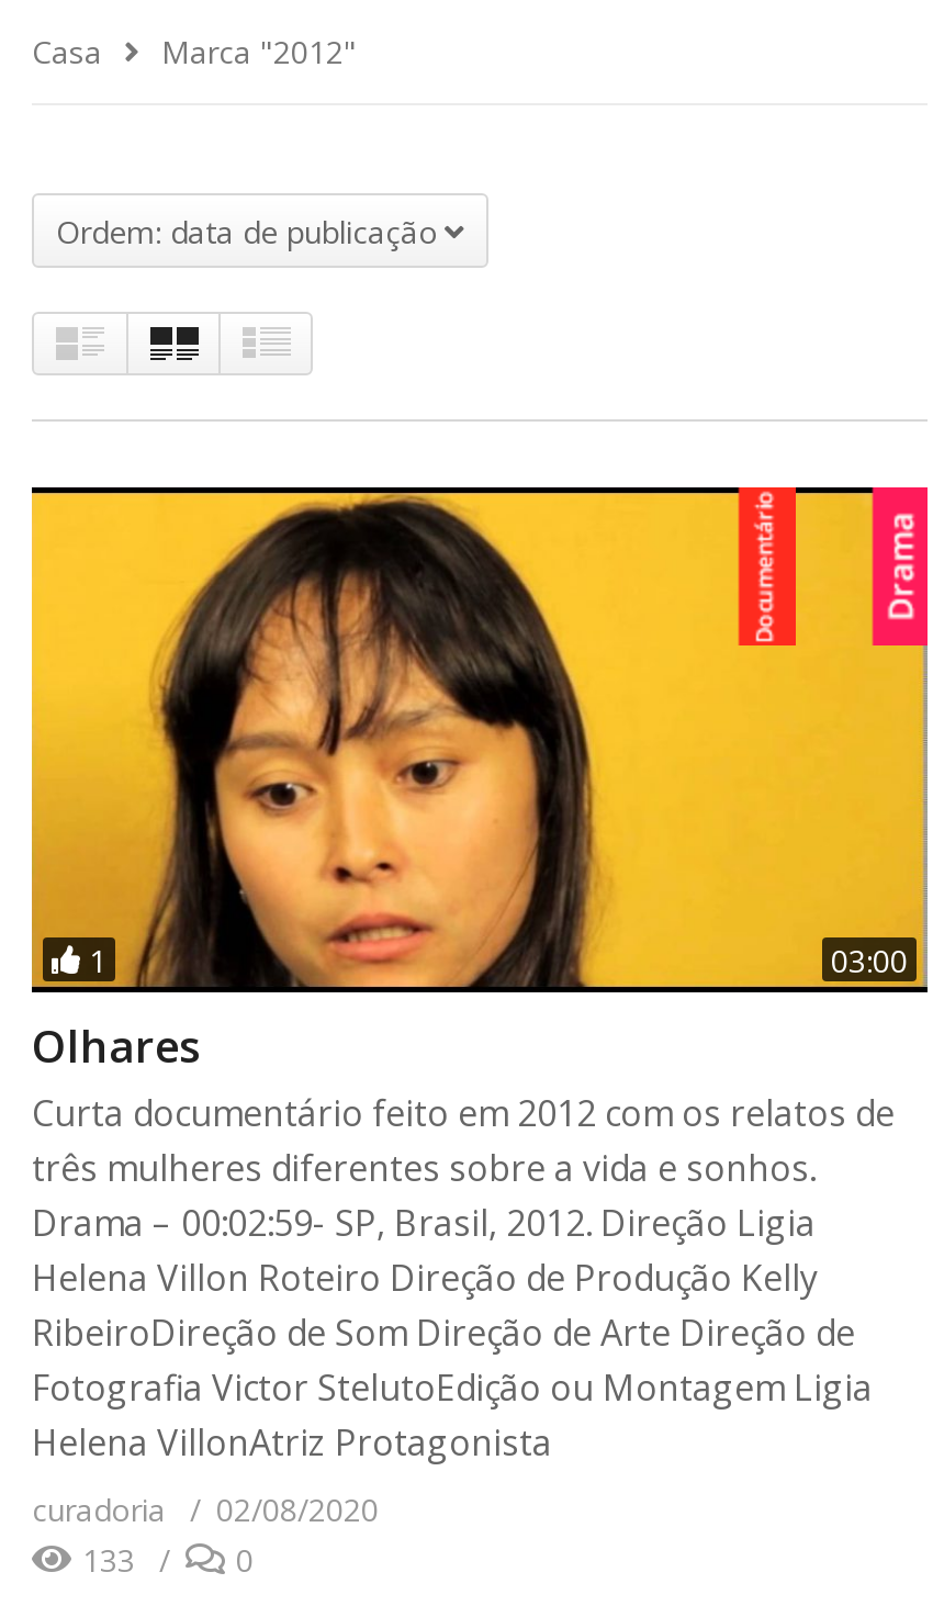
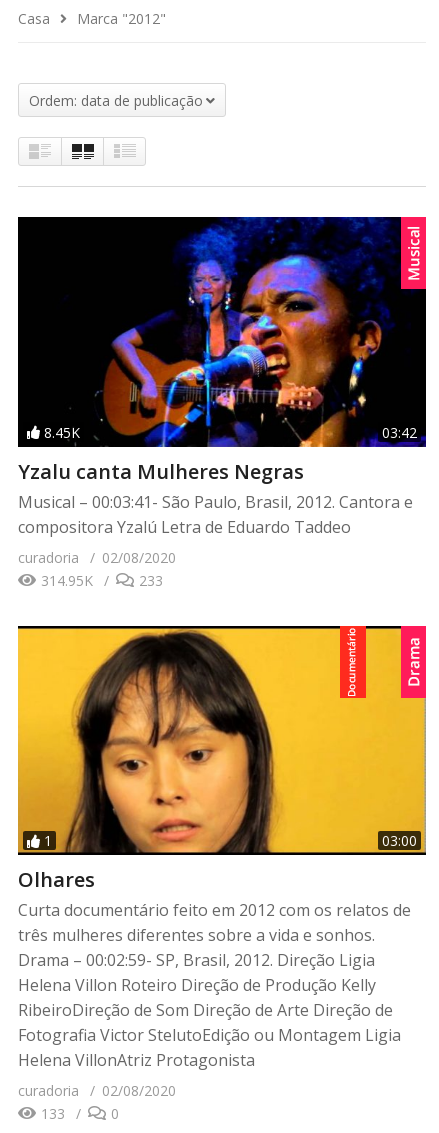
+ [image]
+ 8.45K
+ 03:42
+ Yzalu canta Mulheres Negras
+ Musical – 00:03:41- São Paulo, Brasil, 2012. Cantora e
+ compositora Yzalú Letra de Eduardo Taddeo
+ curadoria
+ 02/08/2020
+ 314.95K
+ 233
